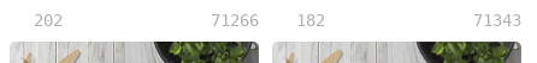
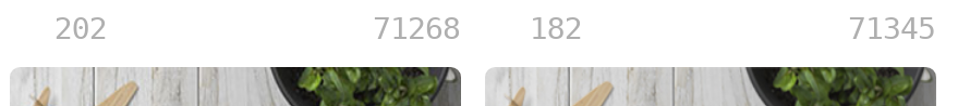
- 71266 182
+ 71268 182

- 71343
+ 71345
